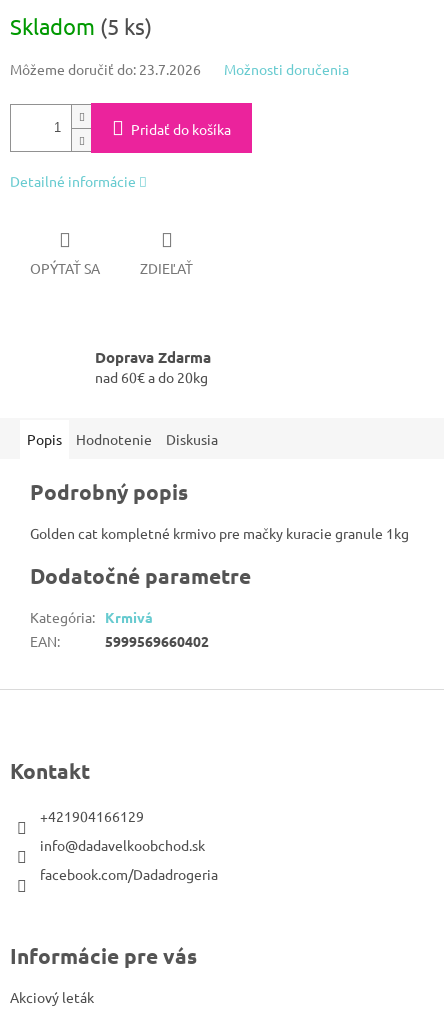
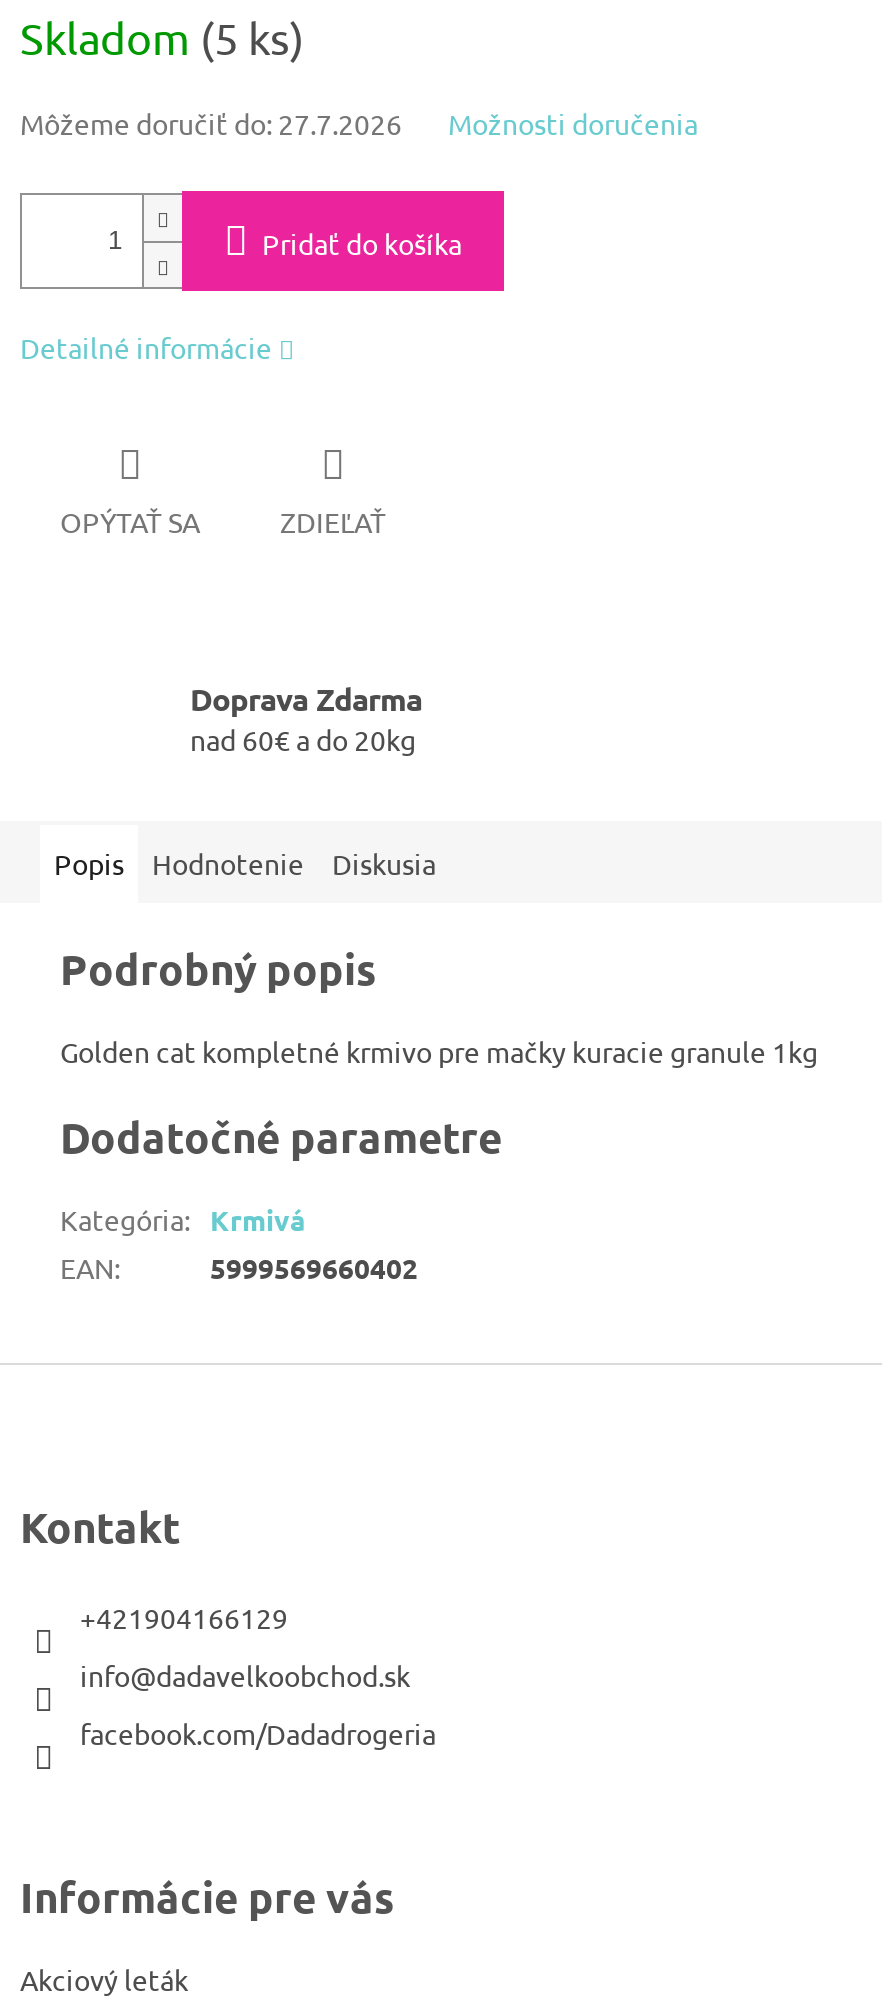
- Môžeme doručiť do: 23.7.2026
+ Môžeme doručiť do: 27.7.2026
